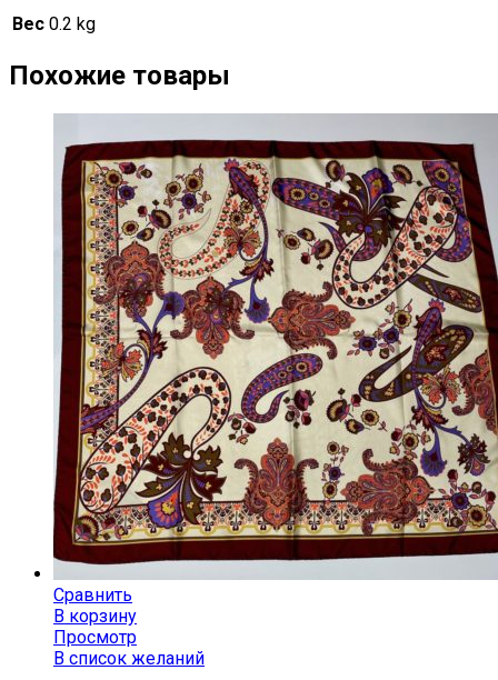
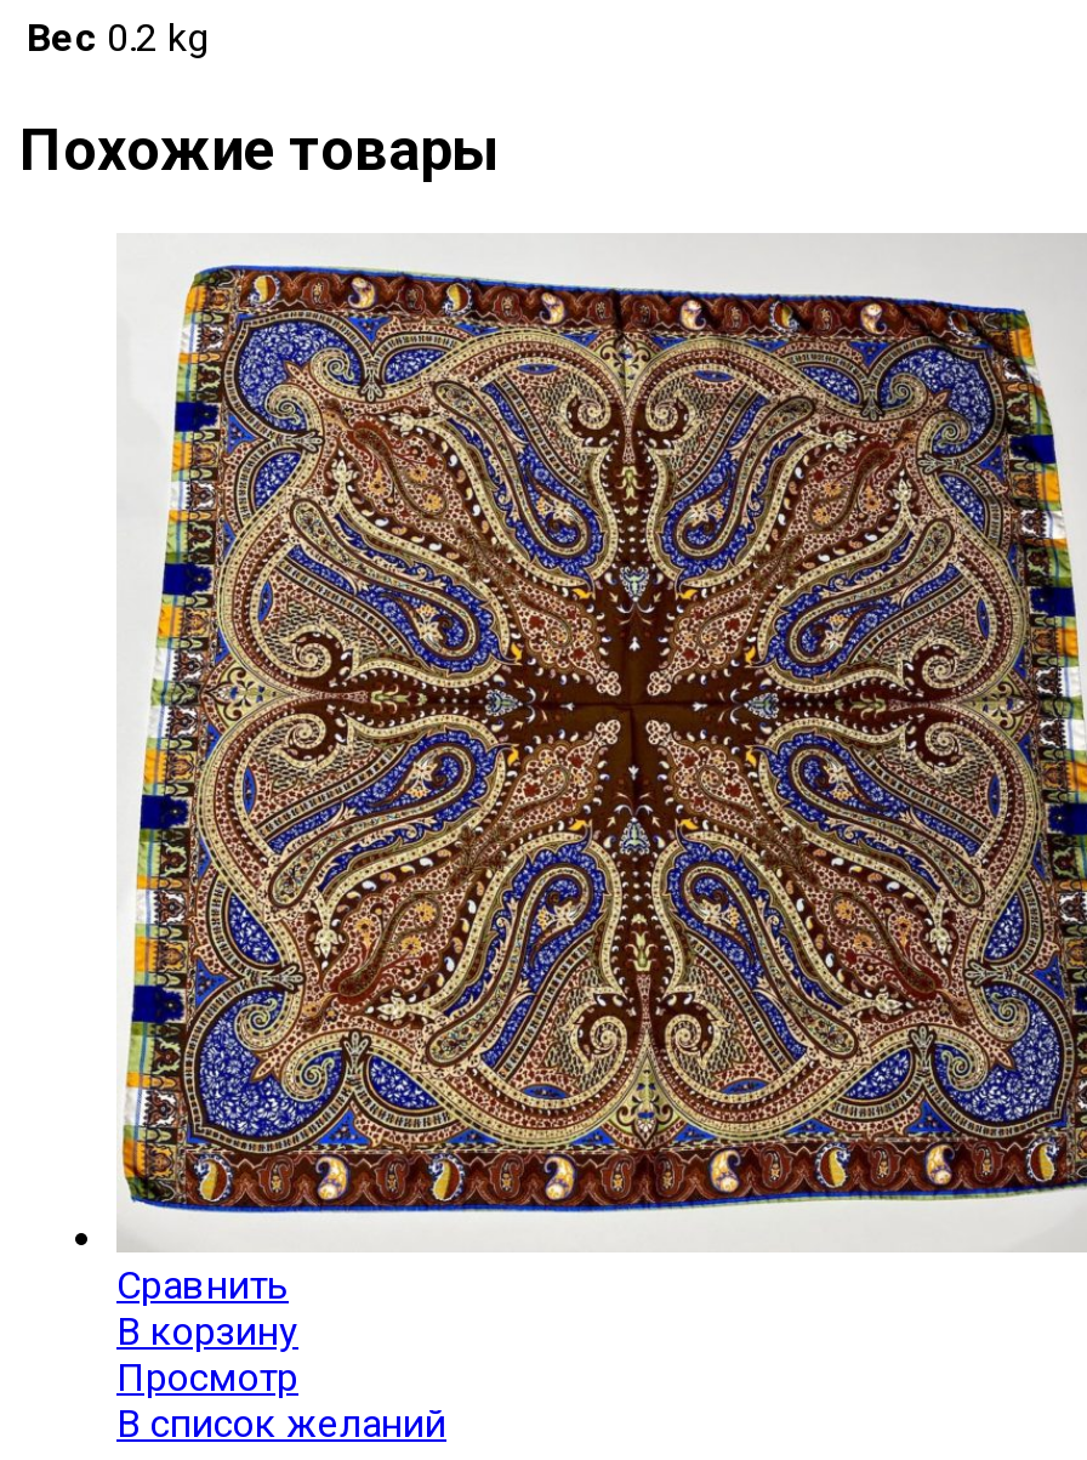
- [image]
+ [image]
